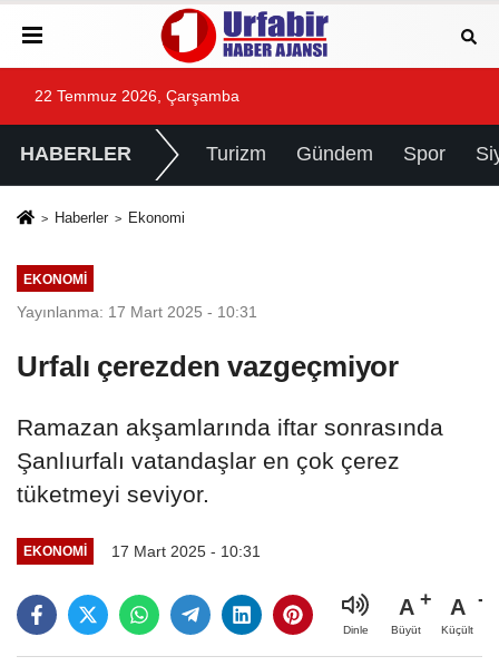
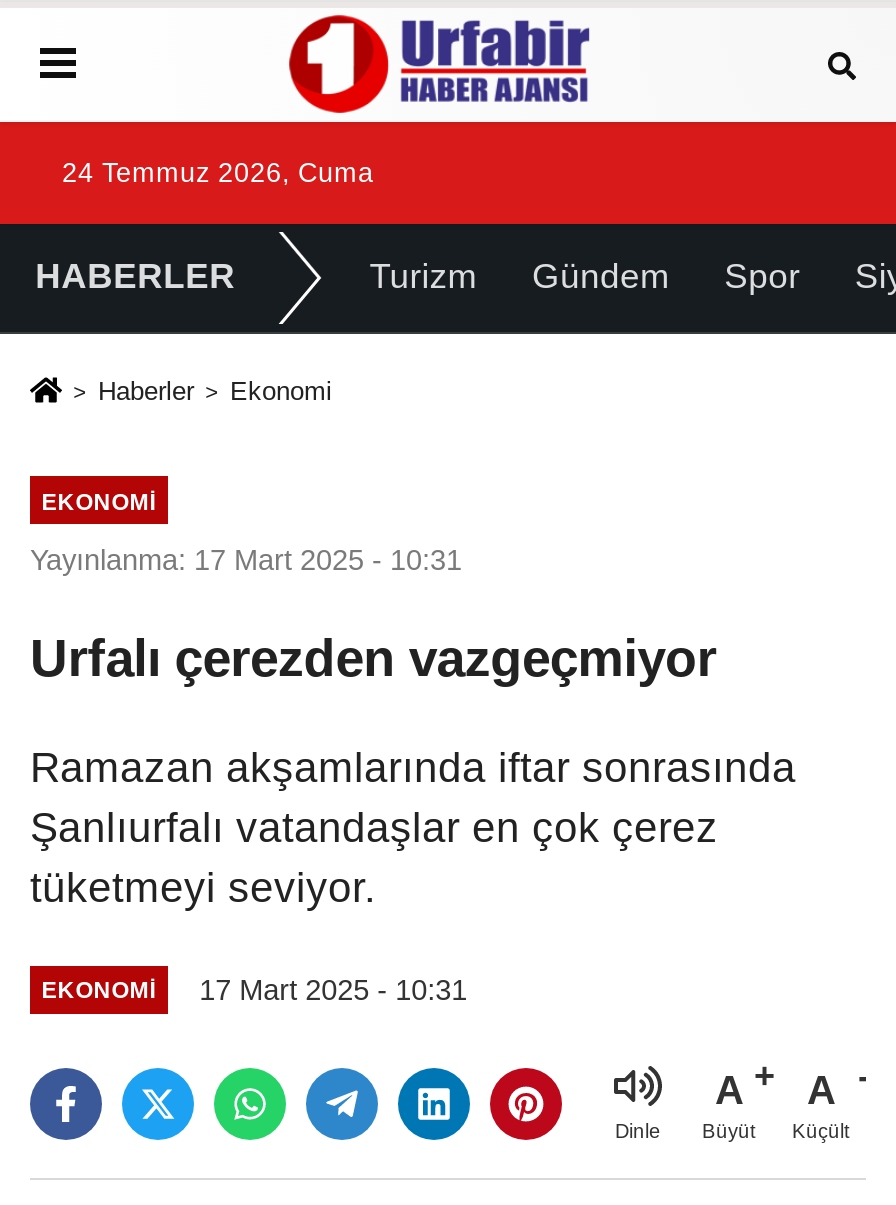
- 22 Temmuz 2026, Çarşamba
+ 24 Temmuz 2026, Cuma
